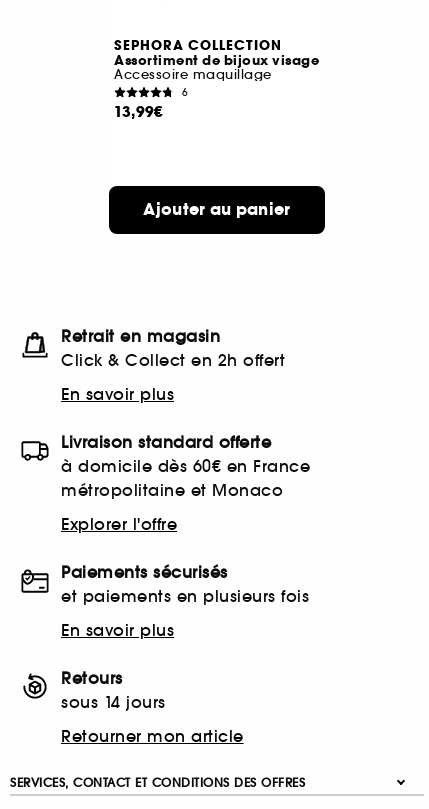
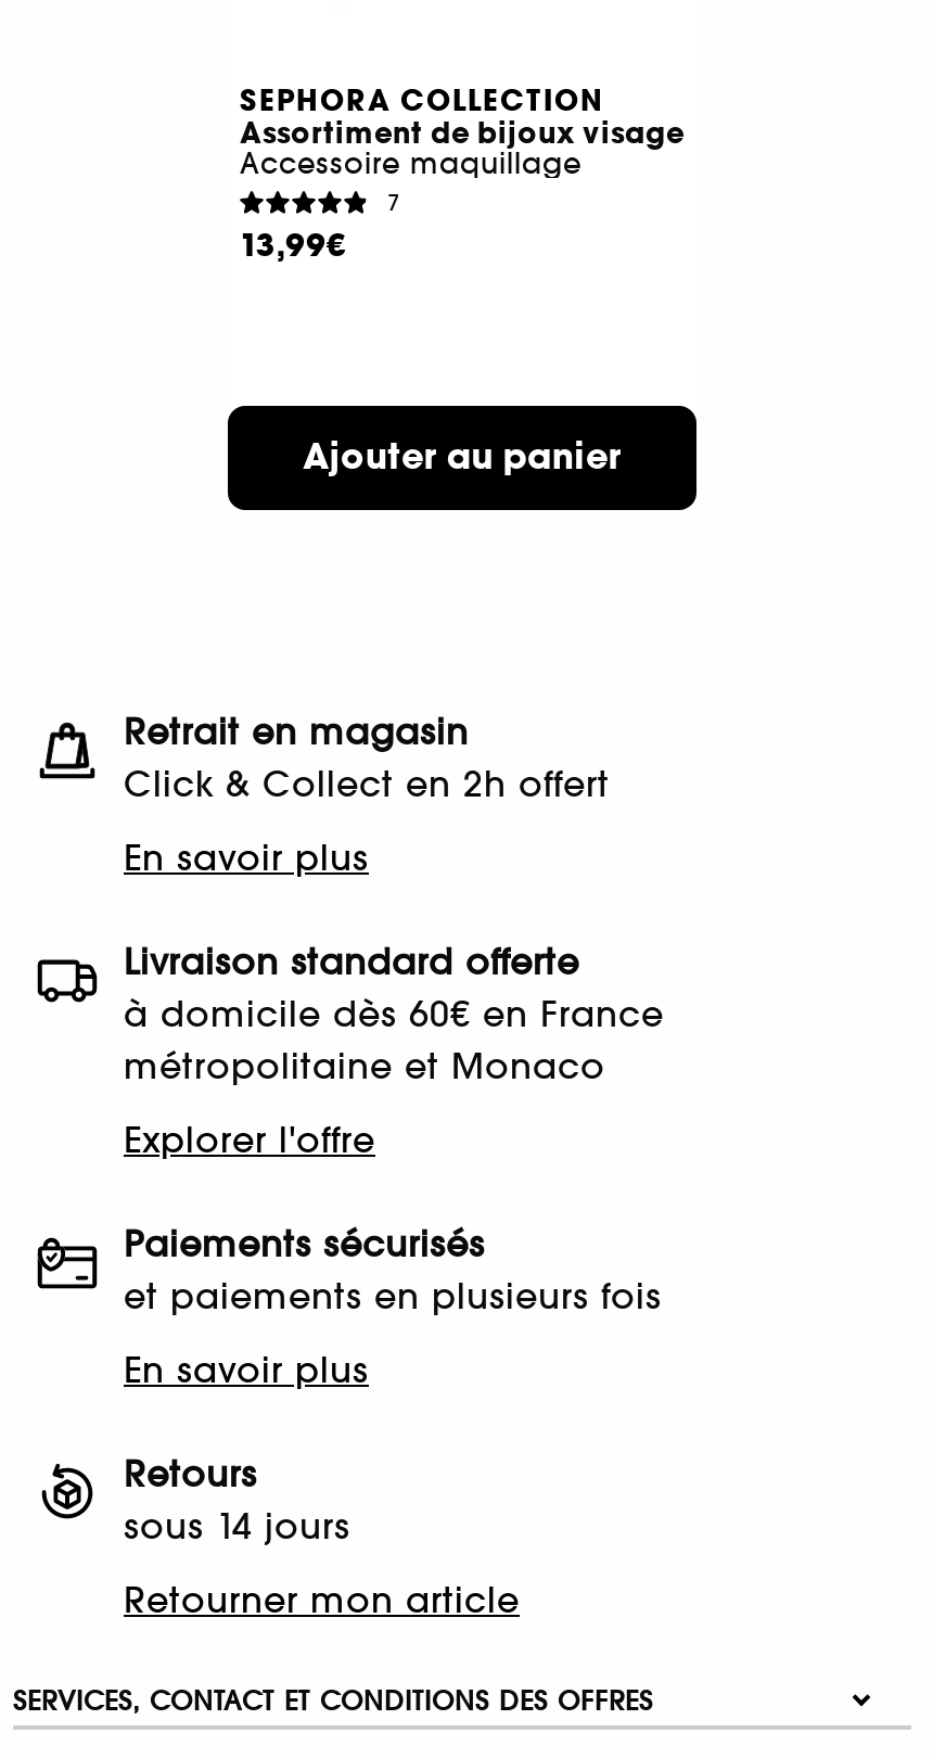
- 6
+ 7
